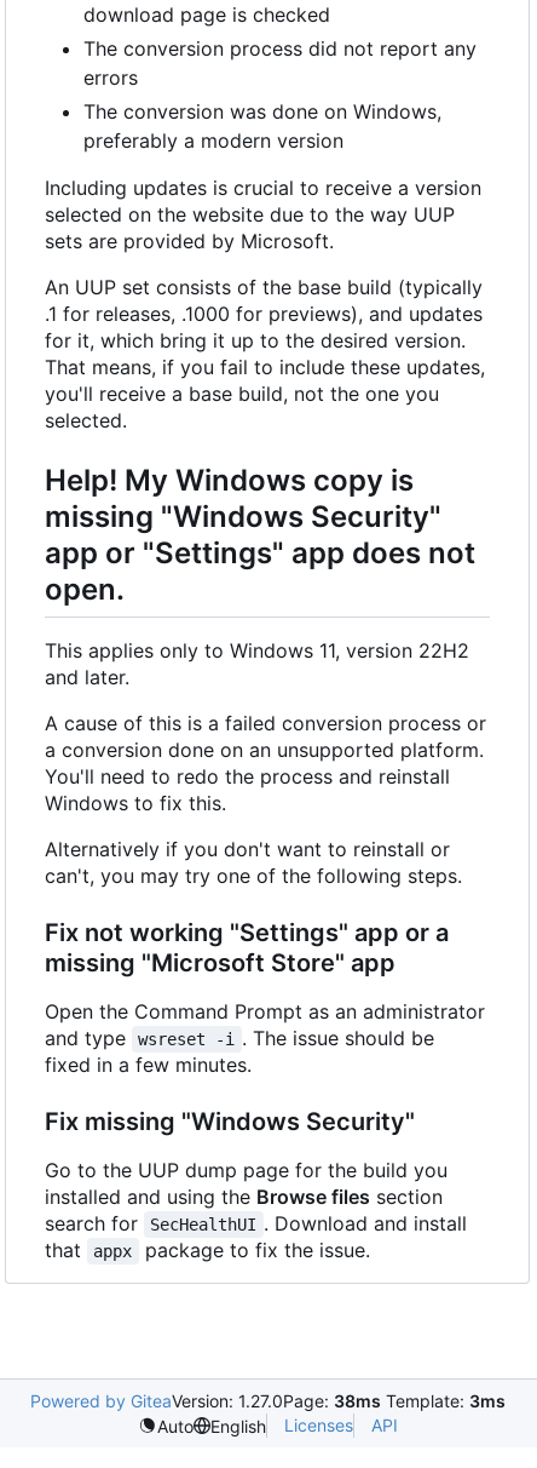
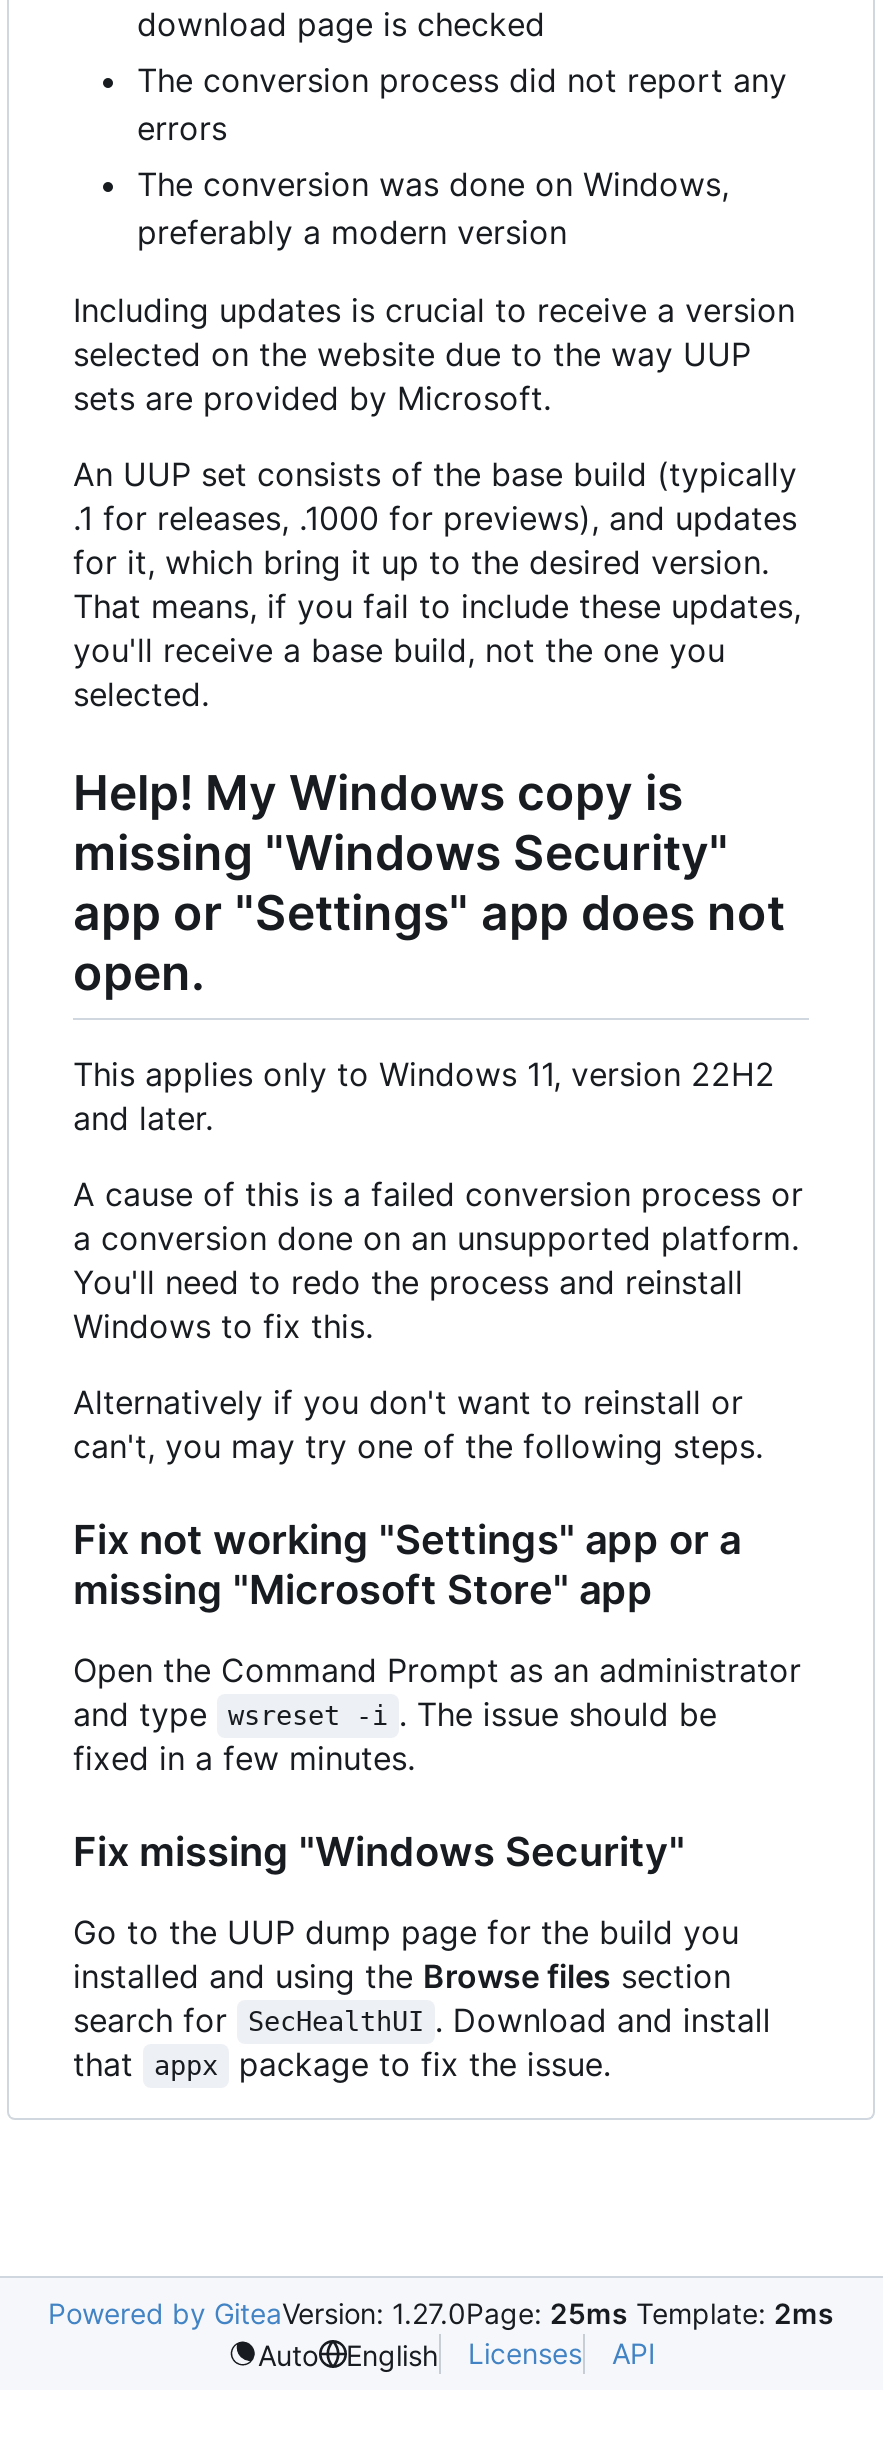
- Powered by GiteaVersion: 1.27.0Page: 38ms Template: 3ms
+ Powered by GiteaVersion: 1.27.0Page: 25ms Template: 2ms
